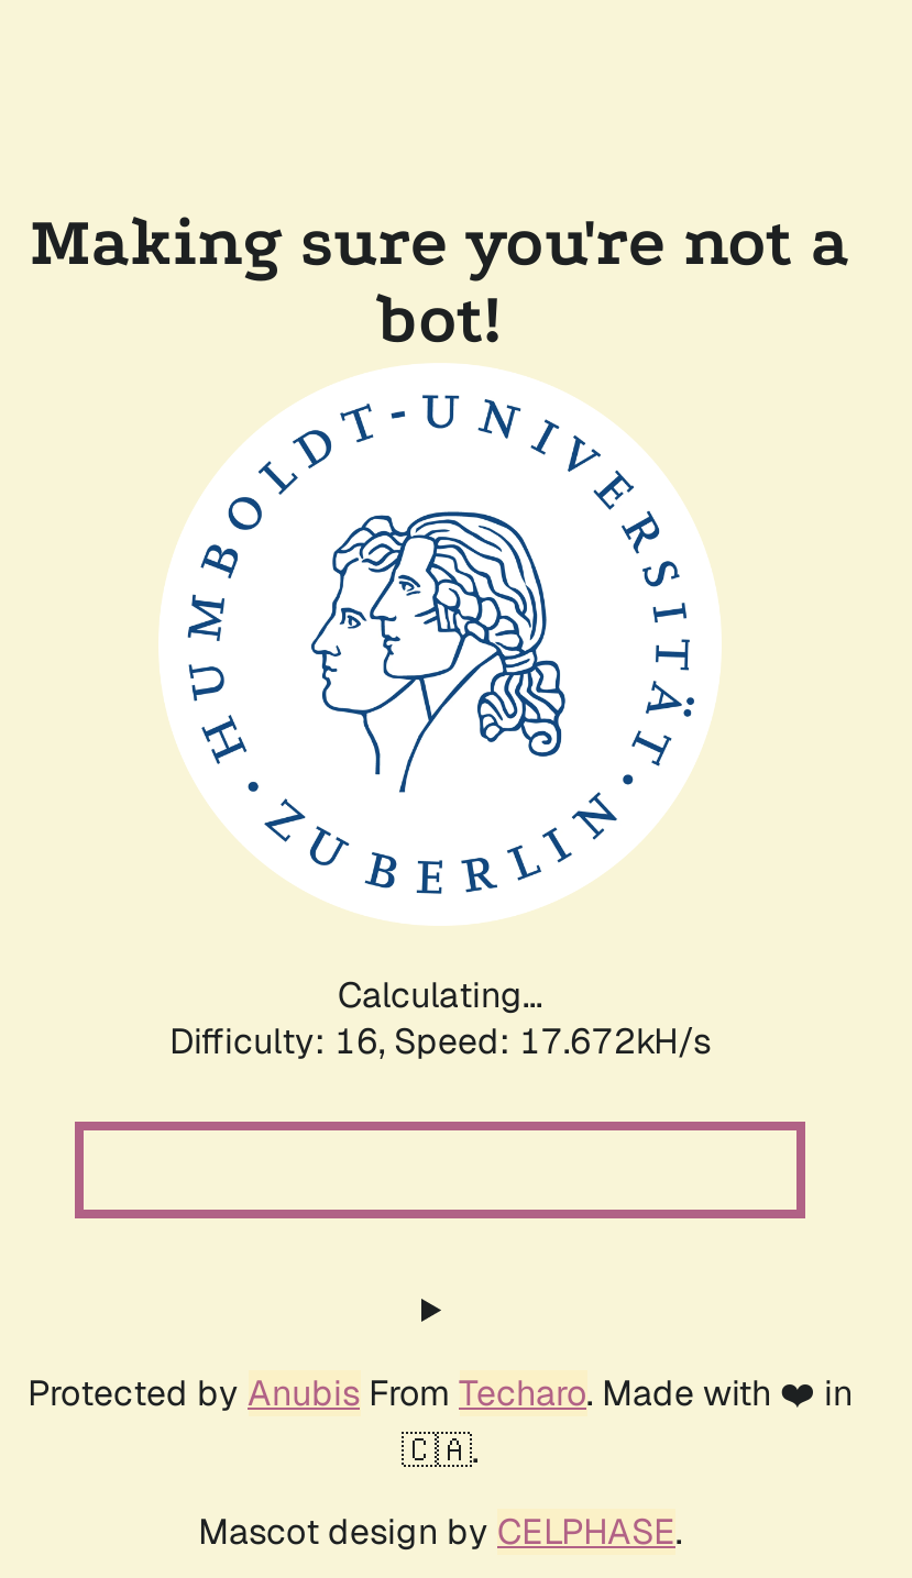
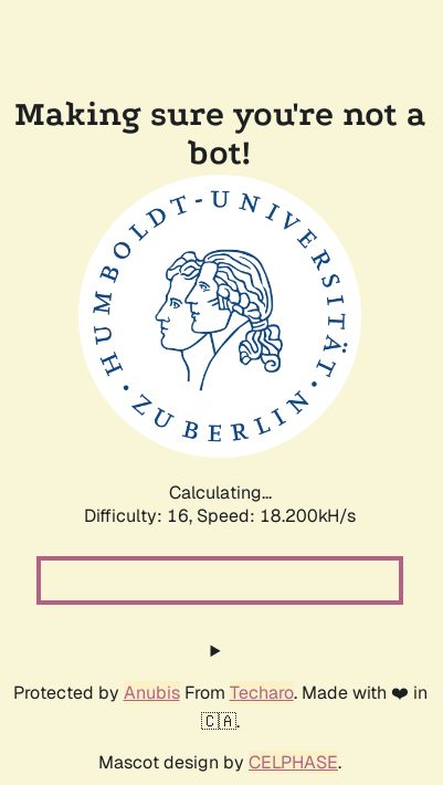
- Difficulty: 16, Speed: 17.672kH/s
+ Difficulty: 16, Speed: 18.200kH/s
